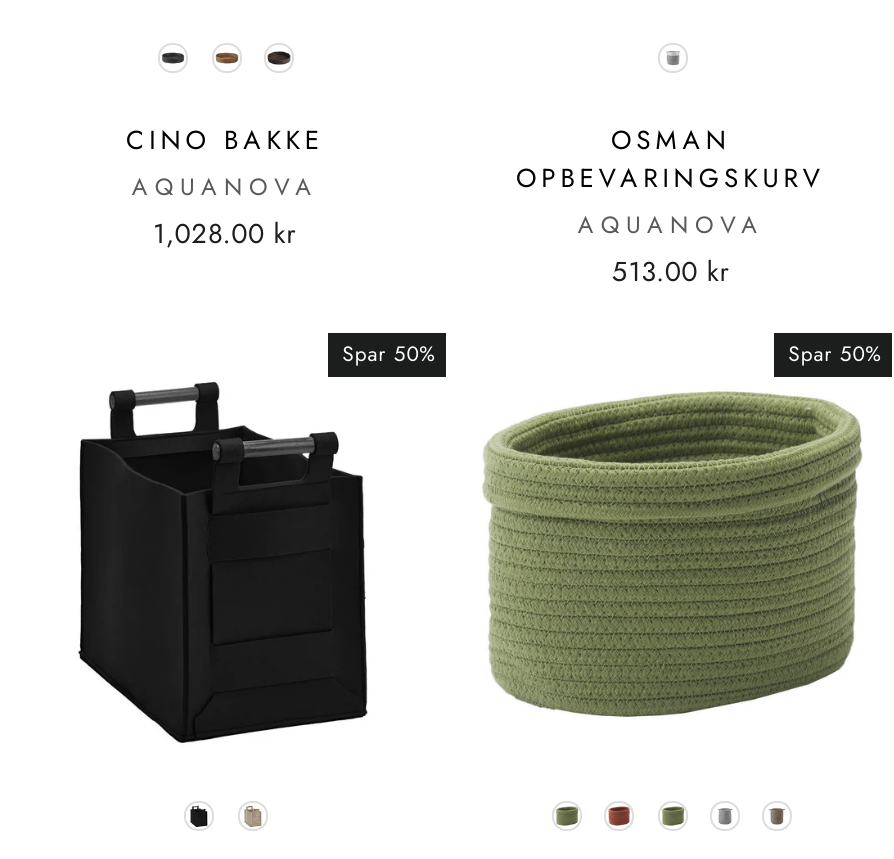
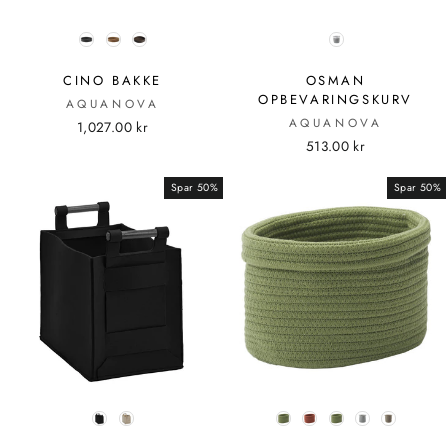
- 1,028.00 kr
+ 1,027.00 kr
